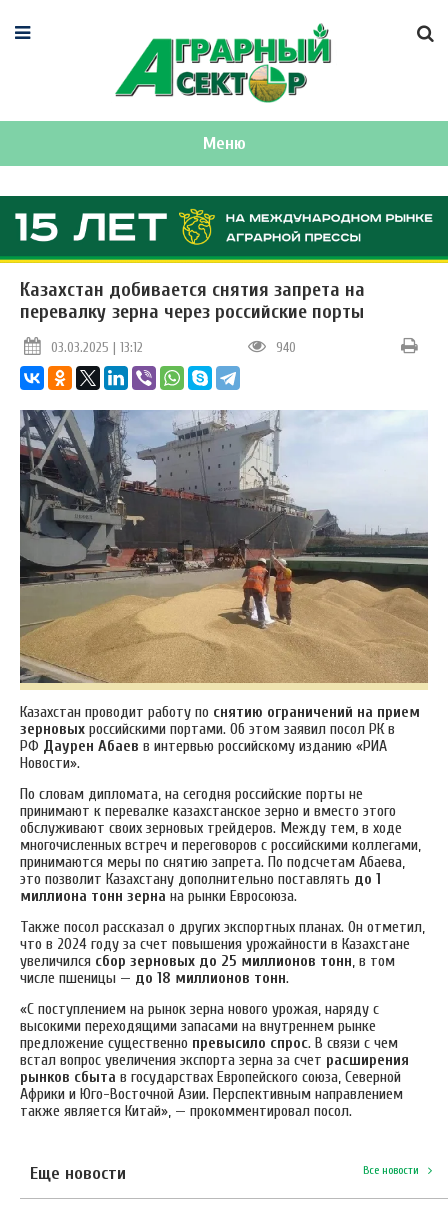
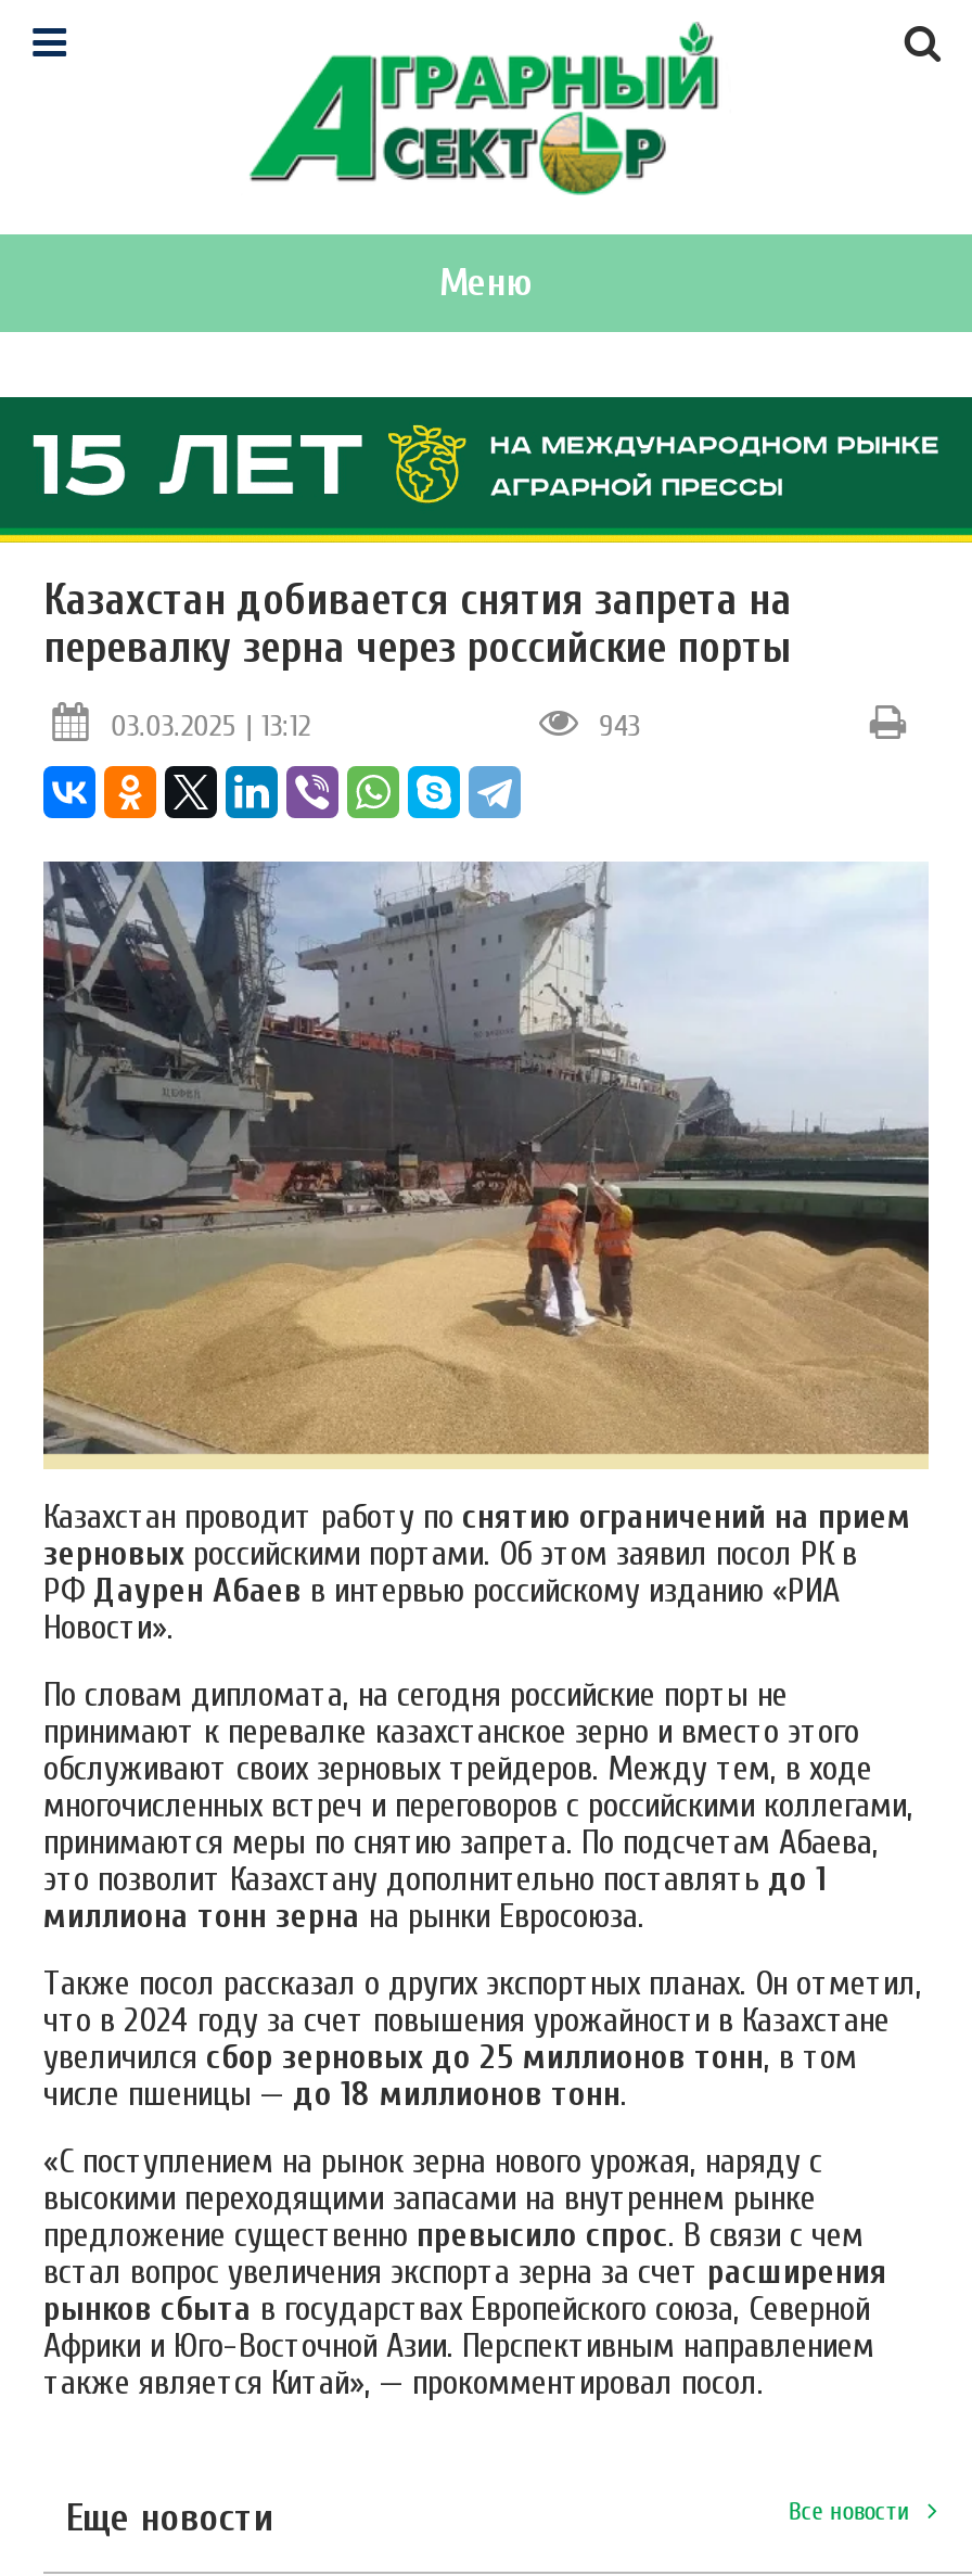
- 940
+ 943
